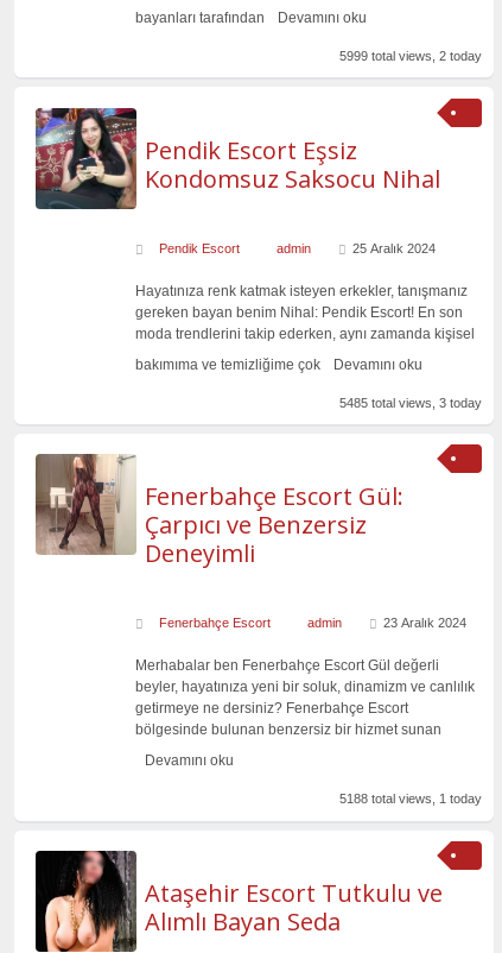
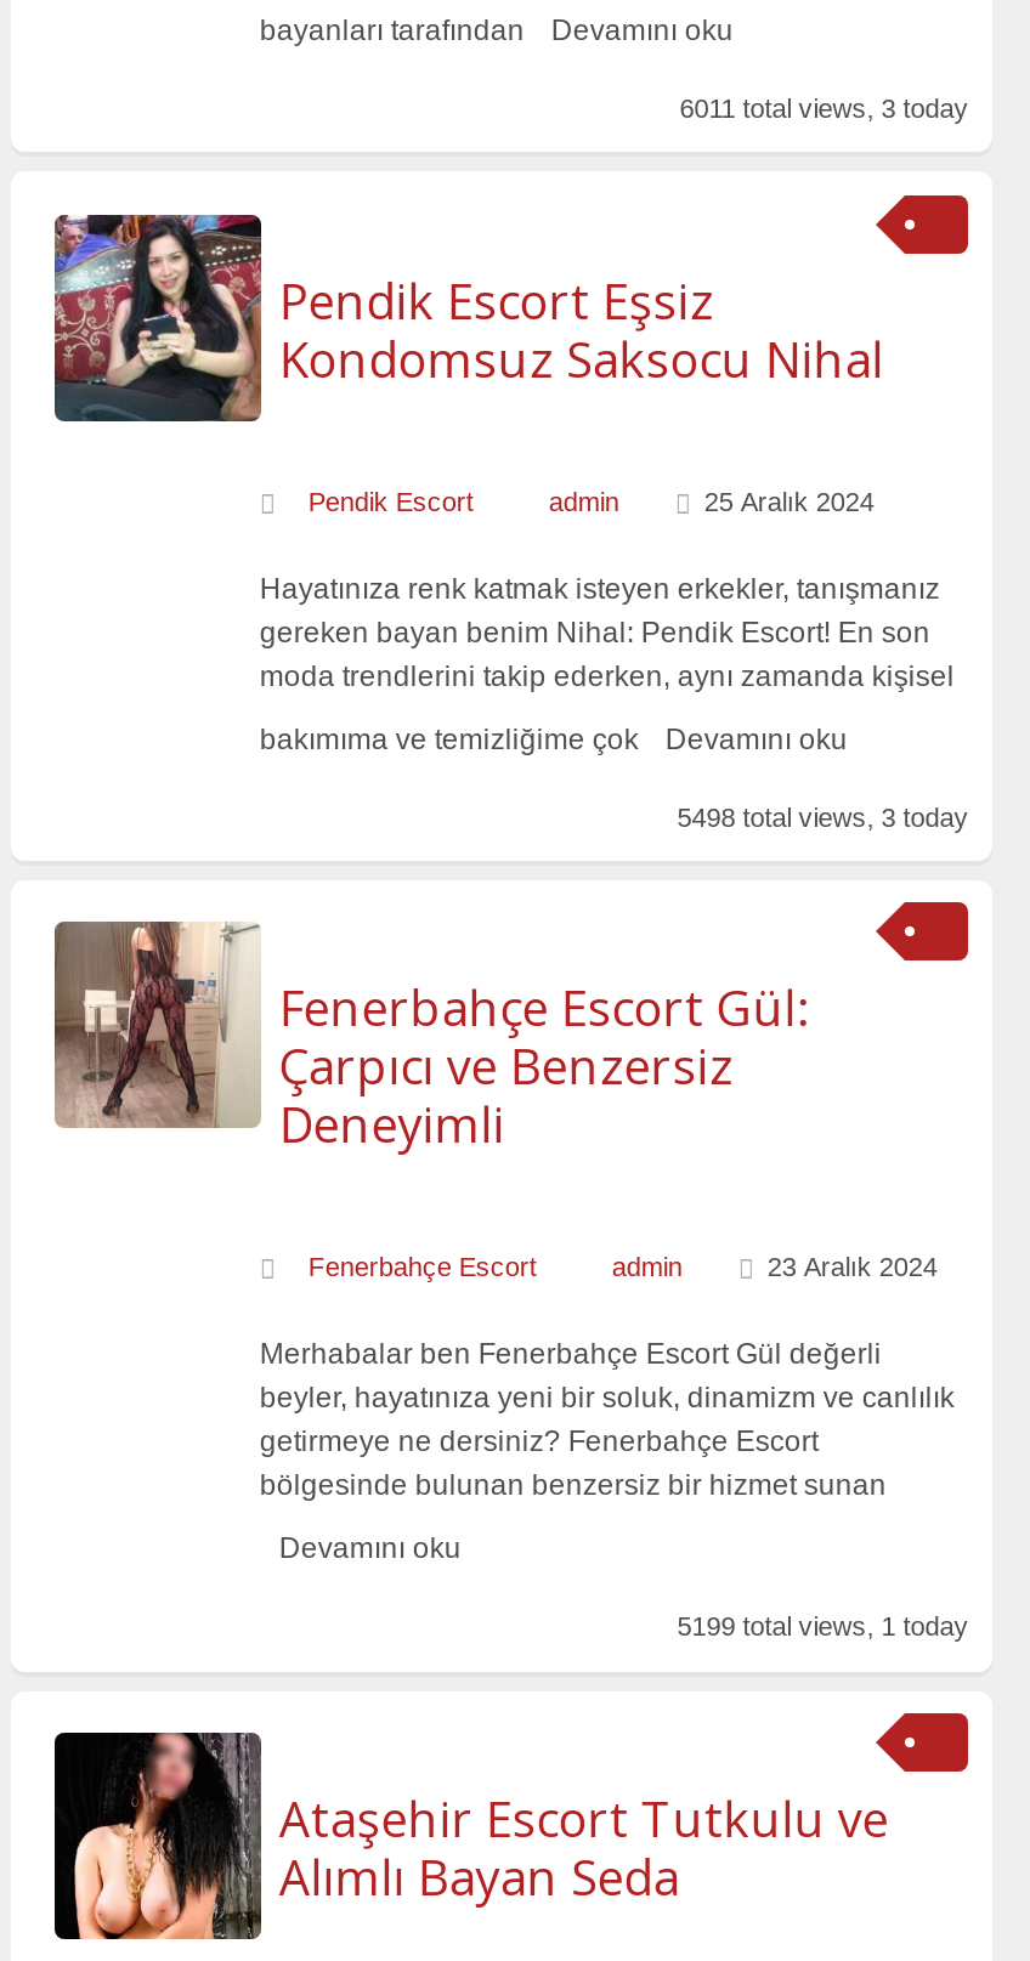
- 5999 total views, 2 today
+ 6011 total views, 3 today

- 5485 total views, 3 today
+ 5498 total views, 3 today

- 5188 total views, 1 today
+ 5199 total views, 1 today
